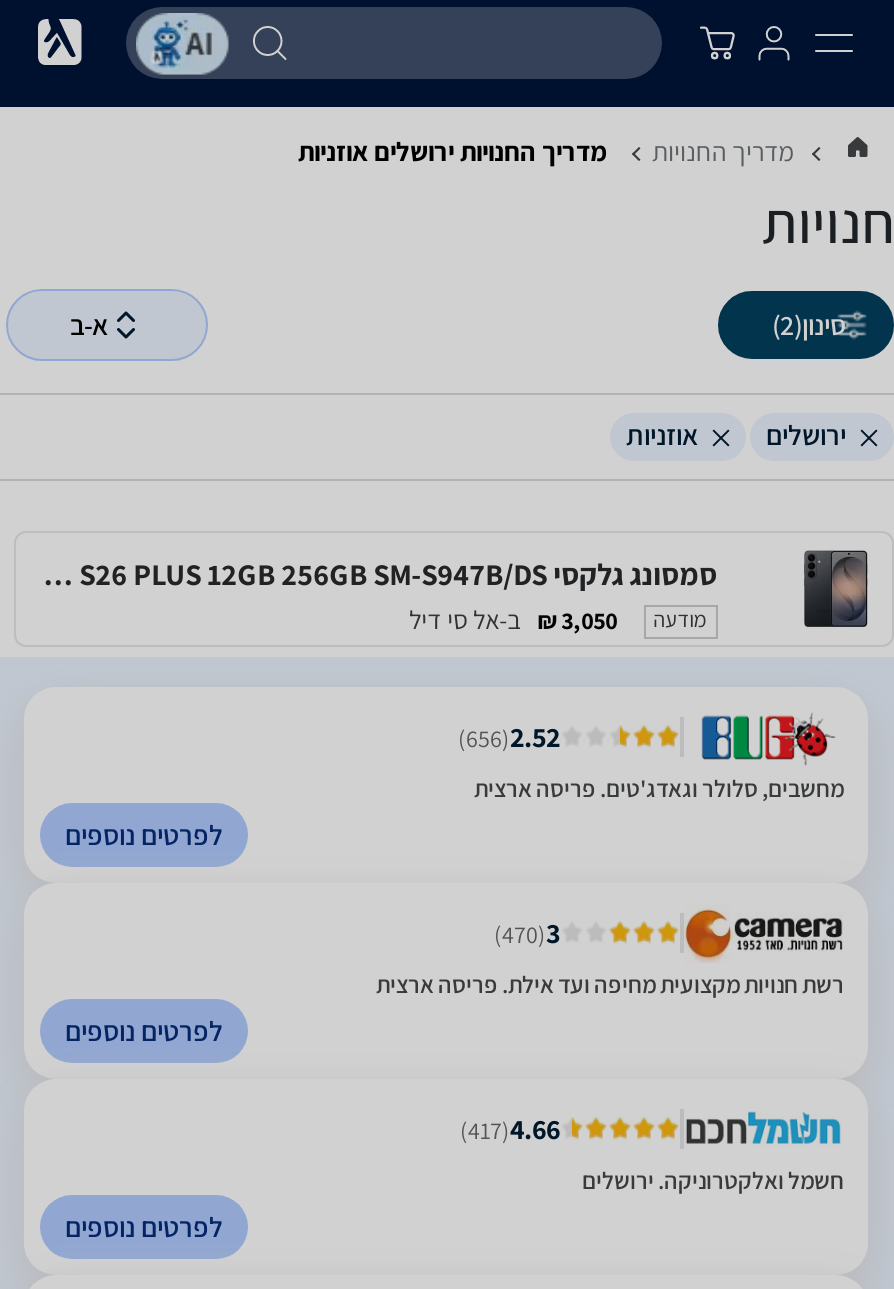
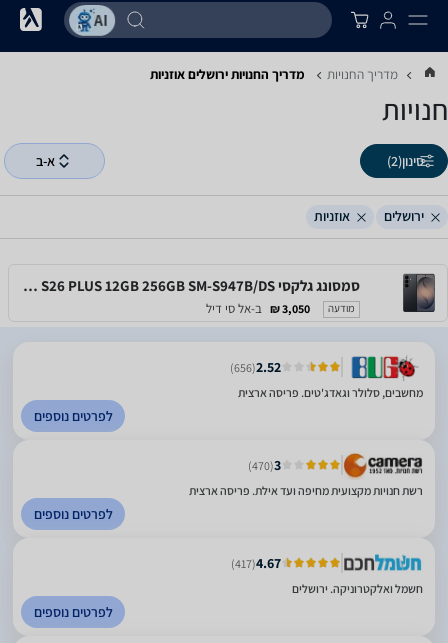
- 4.66
+ 4.67
